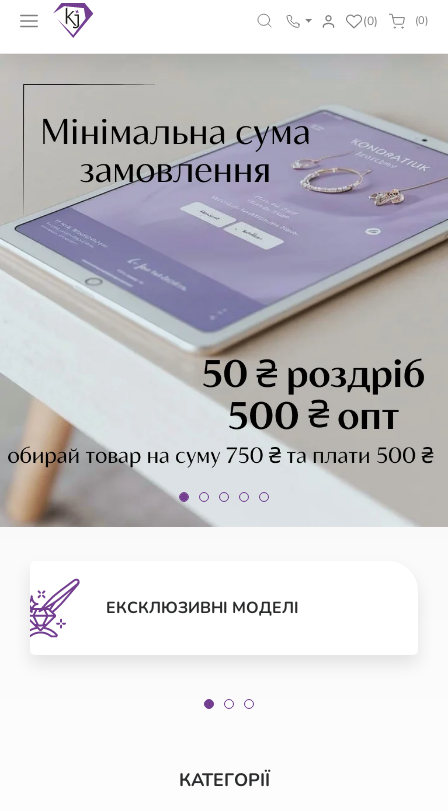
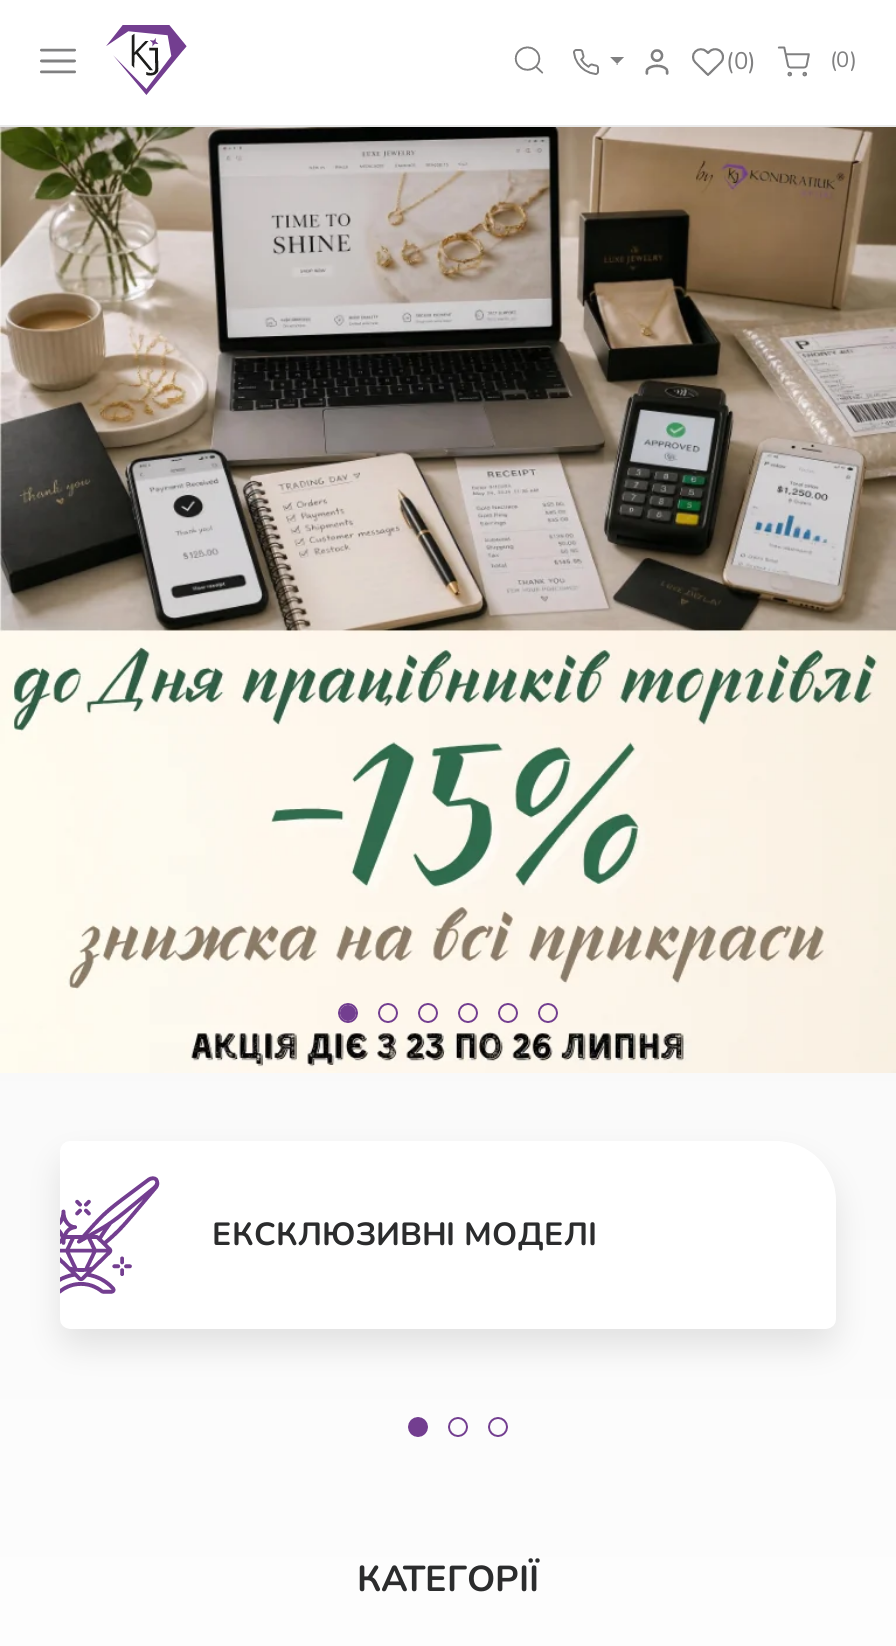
- [image]
+ [image]
